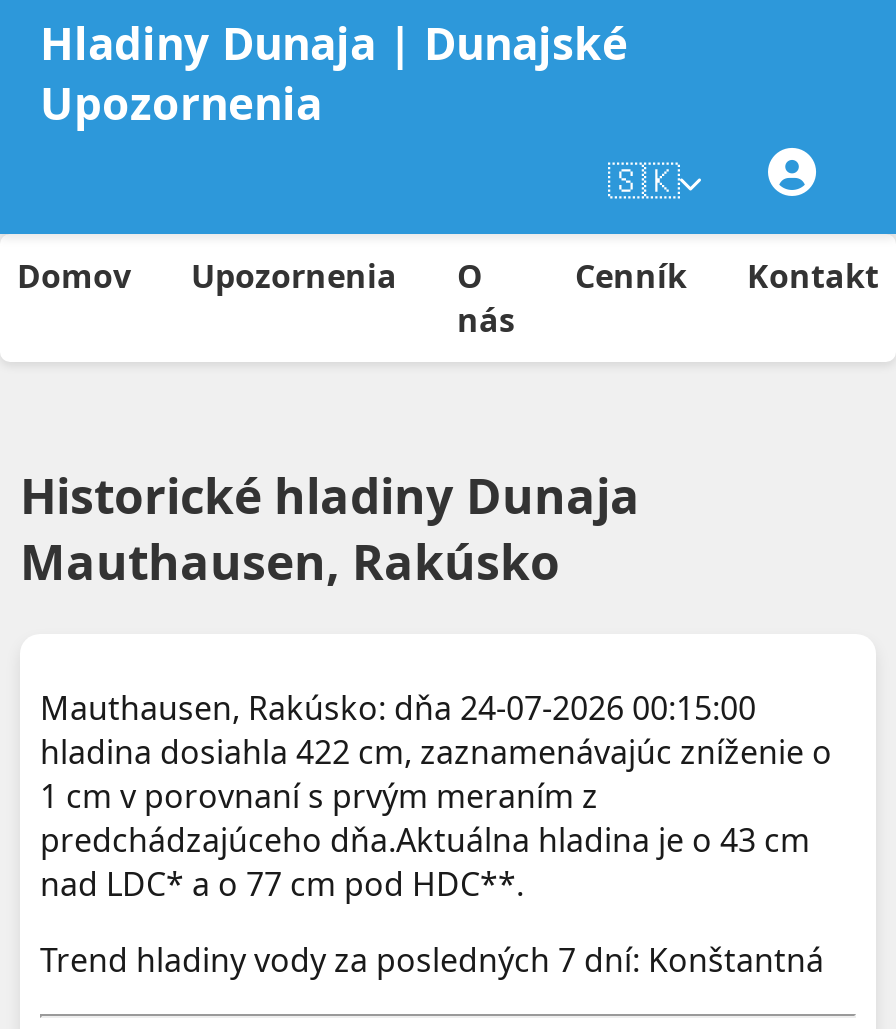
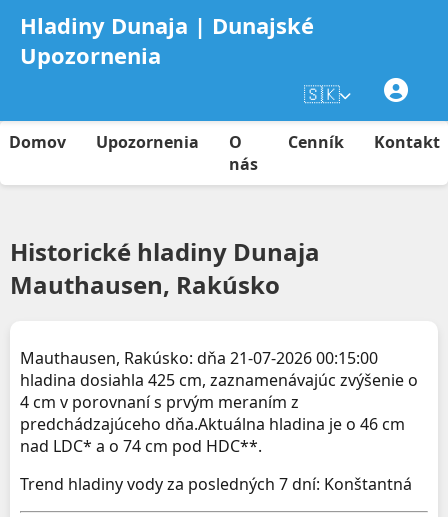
- Mauthausen, Rakúsko: dňa 24-07-2026 00:15:00
+ Mauthausen, Rakúsko: dňa 21-07-2026 00:15:00

- hladina dosiahla 422 cm, zaznamenávajúc zníženie o
+ hladina dosiahla 425 cm, zaznamenávajúc zvýšenie o

- 1 cm v porovnaní s prvým meraním z
+ 4 cm v porovnaní s prvým meraním z

- predchádzajúceho dňa.Aktuálna hladina je o 43 cm
+ predchádzajúceho dňa.Aktuálna hladina je o 46 cm

- nad LDC* a o 77 cm pod HDC**.
+ nad LDC* a o 74 cm pod HDC**.
